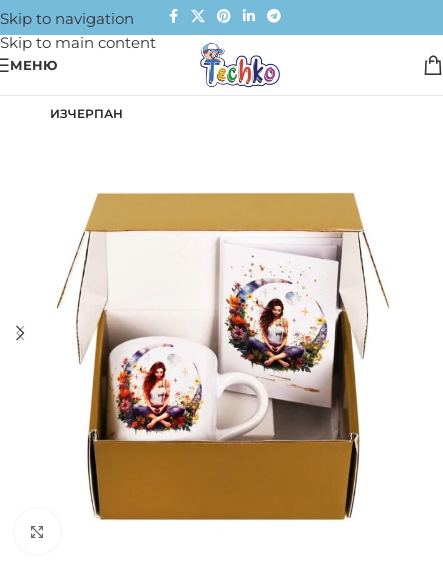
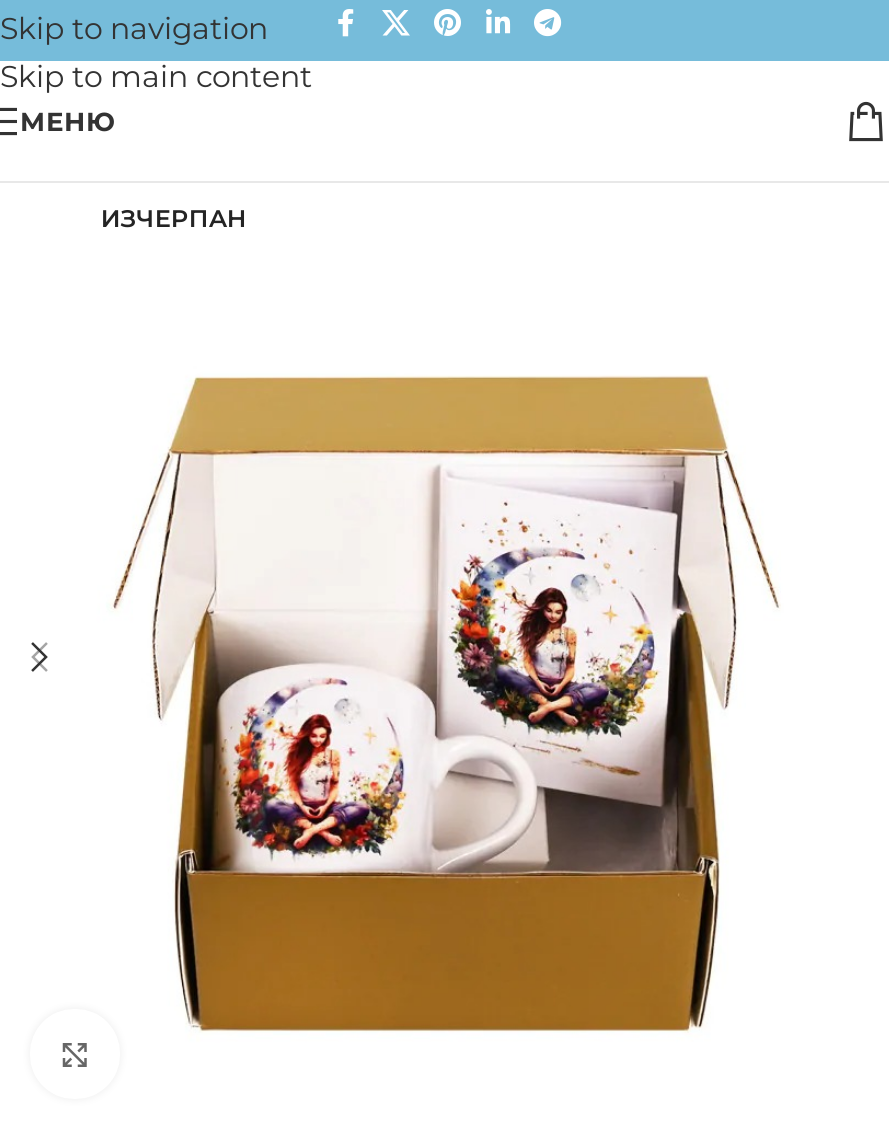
- [image]
